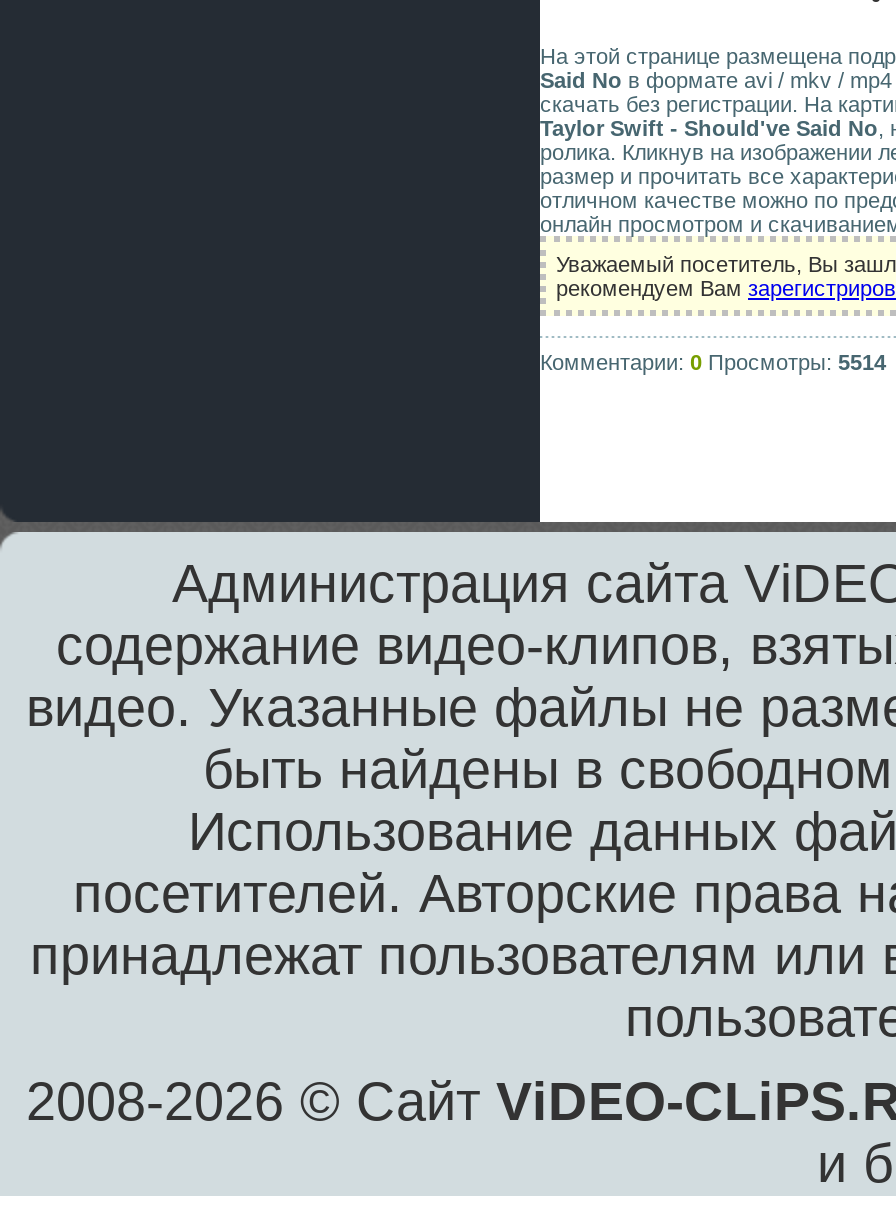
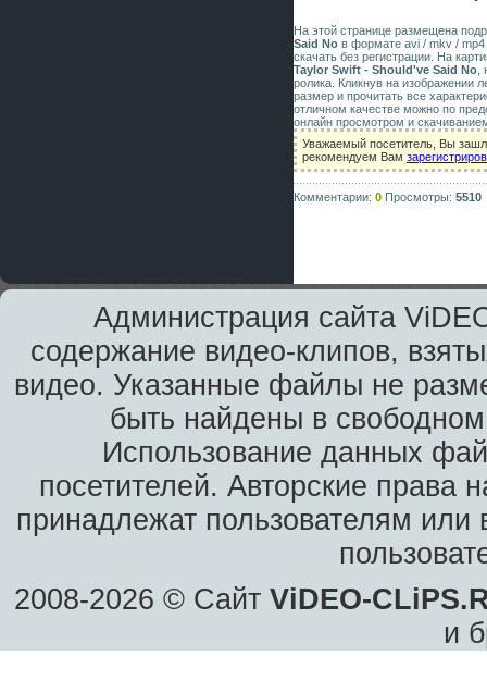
- Комментарии: 0 Просмотры: 5514
+ Комментарии: 0 Просмотры: 5510
